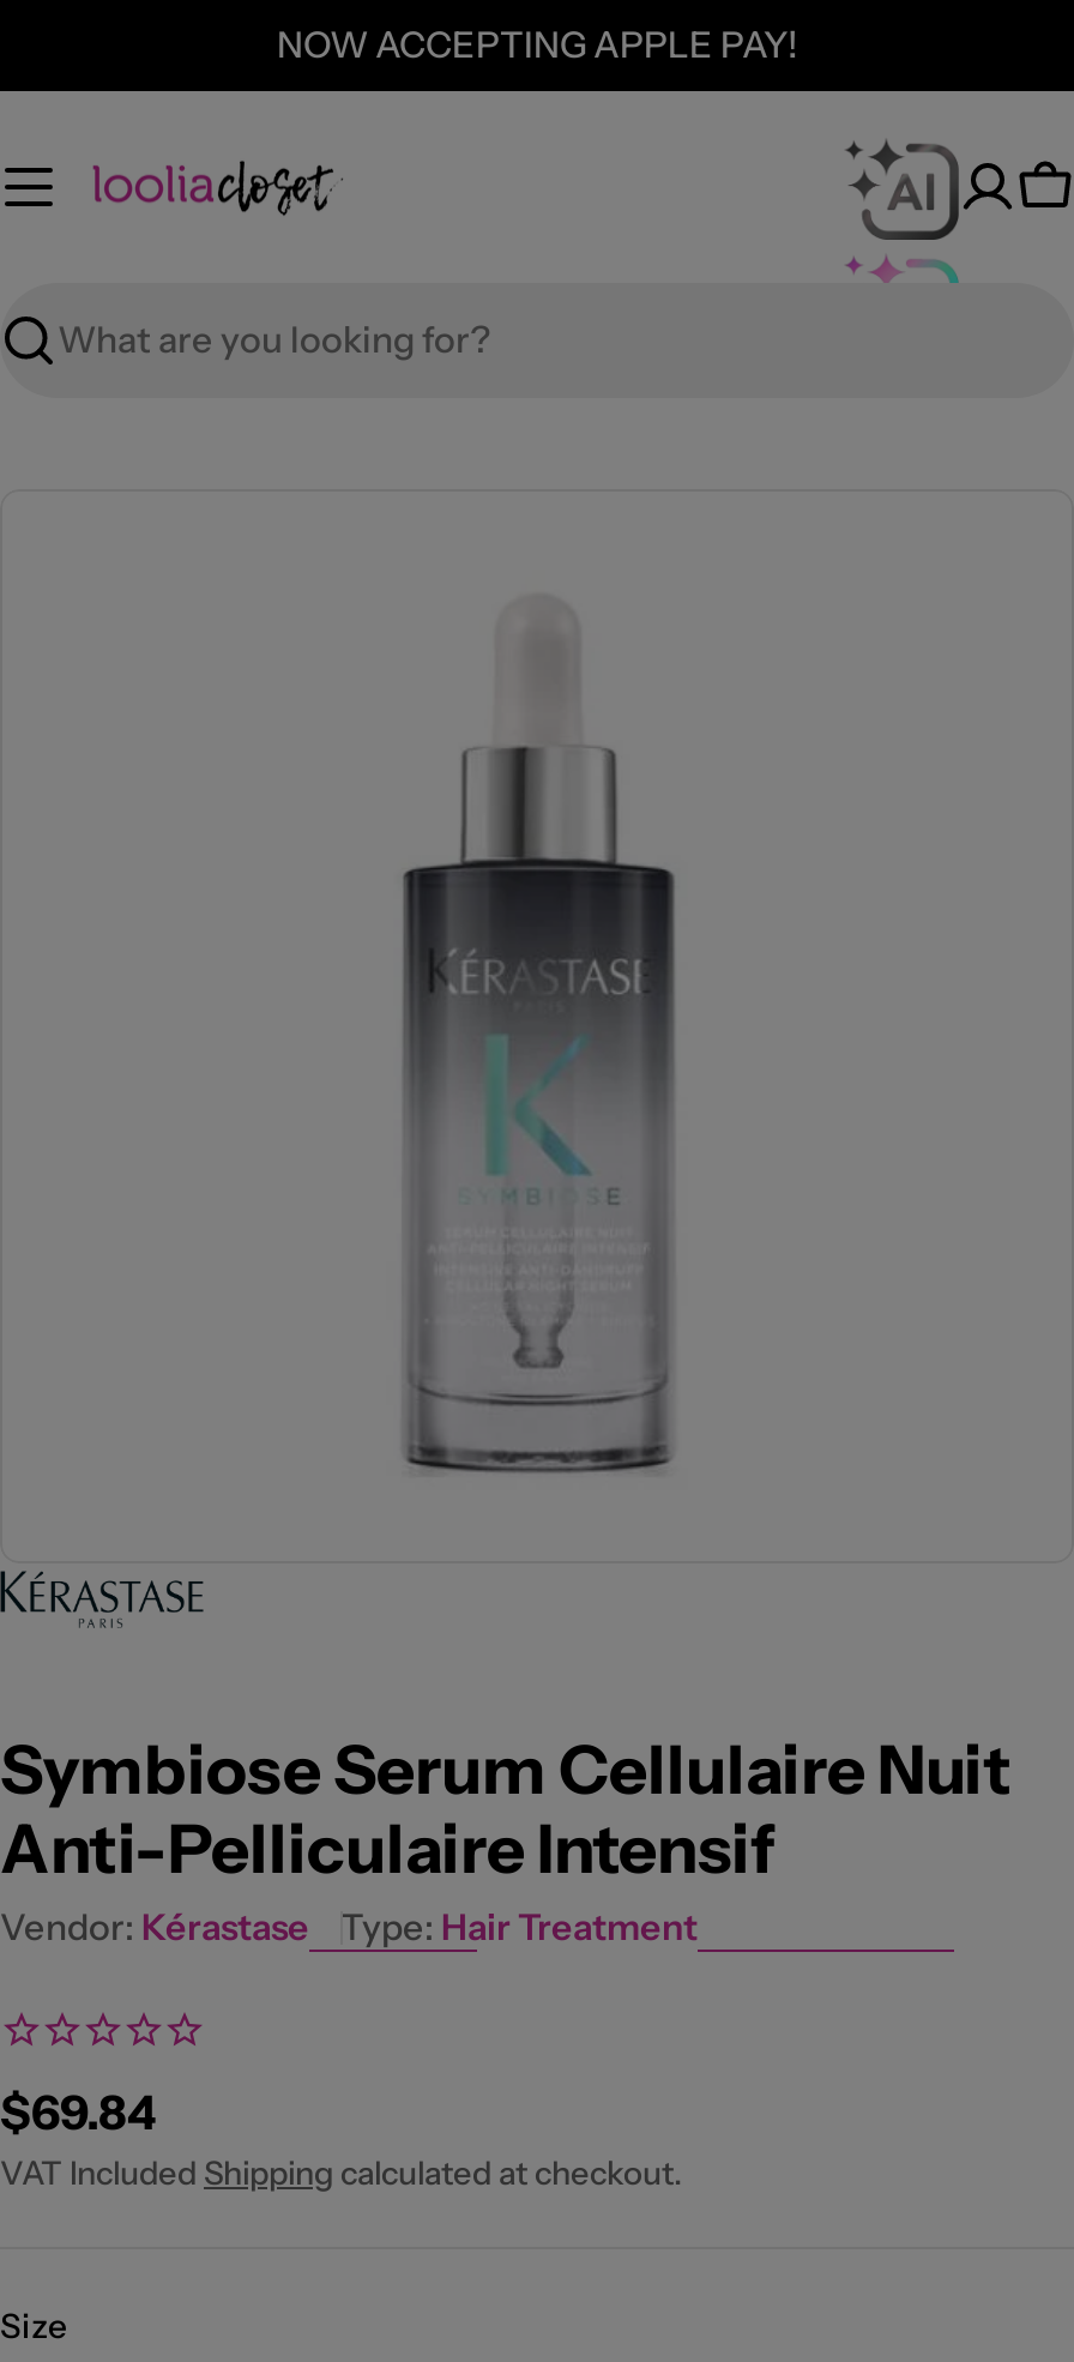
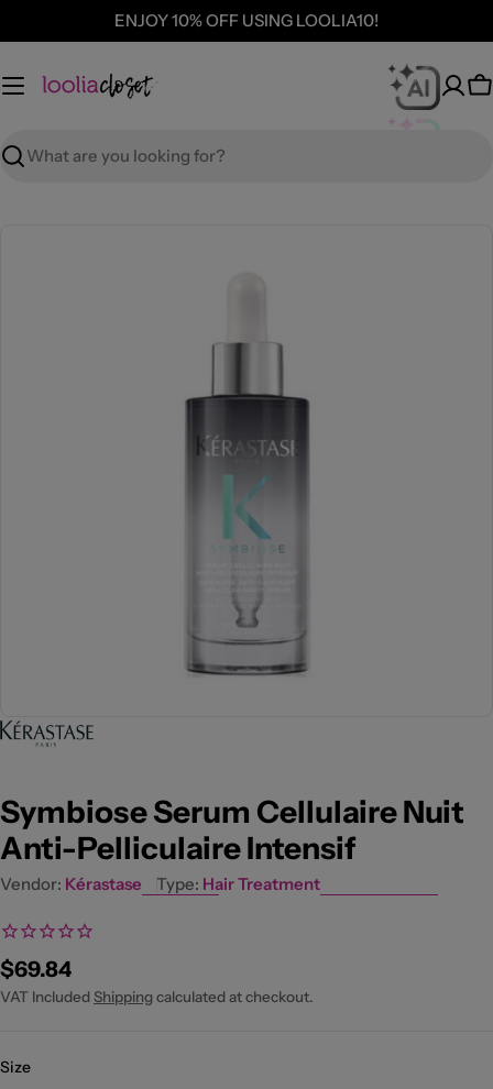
- NOW ACCEPTING APPLE PAY!
+ ENJOY 10% OFF USING LOOLIA10!
